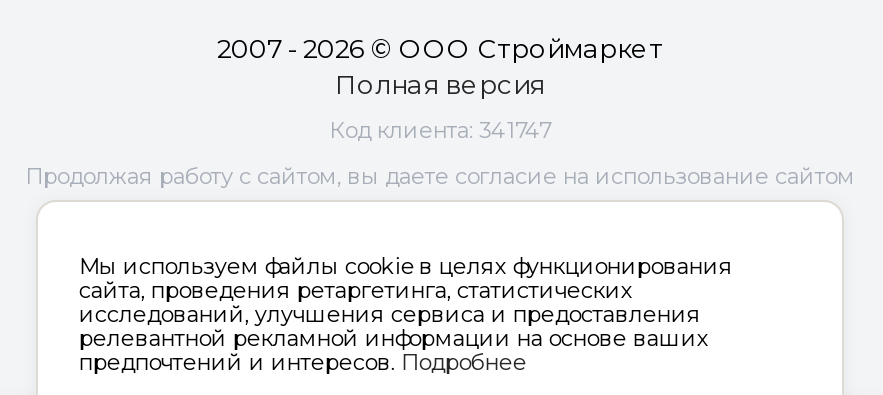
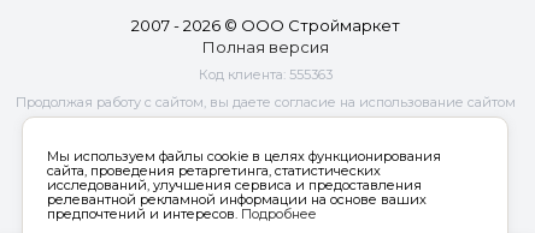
- Код клиента: 341747
+ Код клиента: 555363
